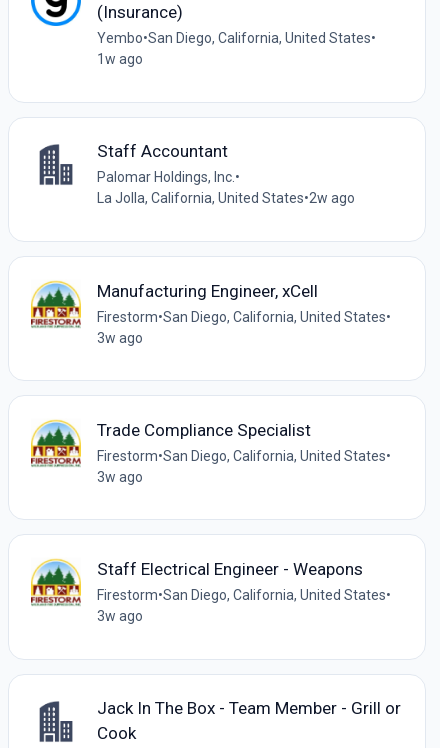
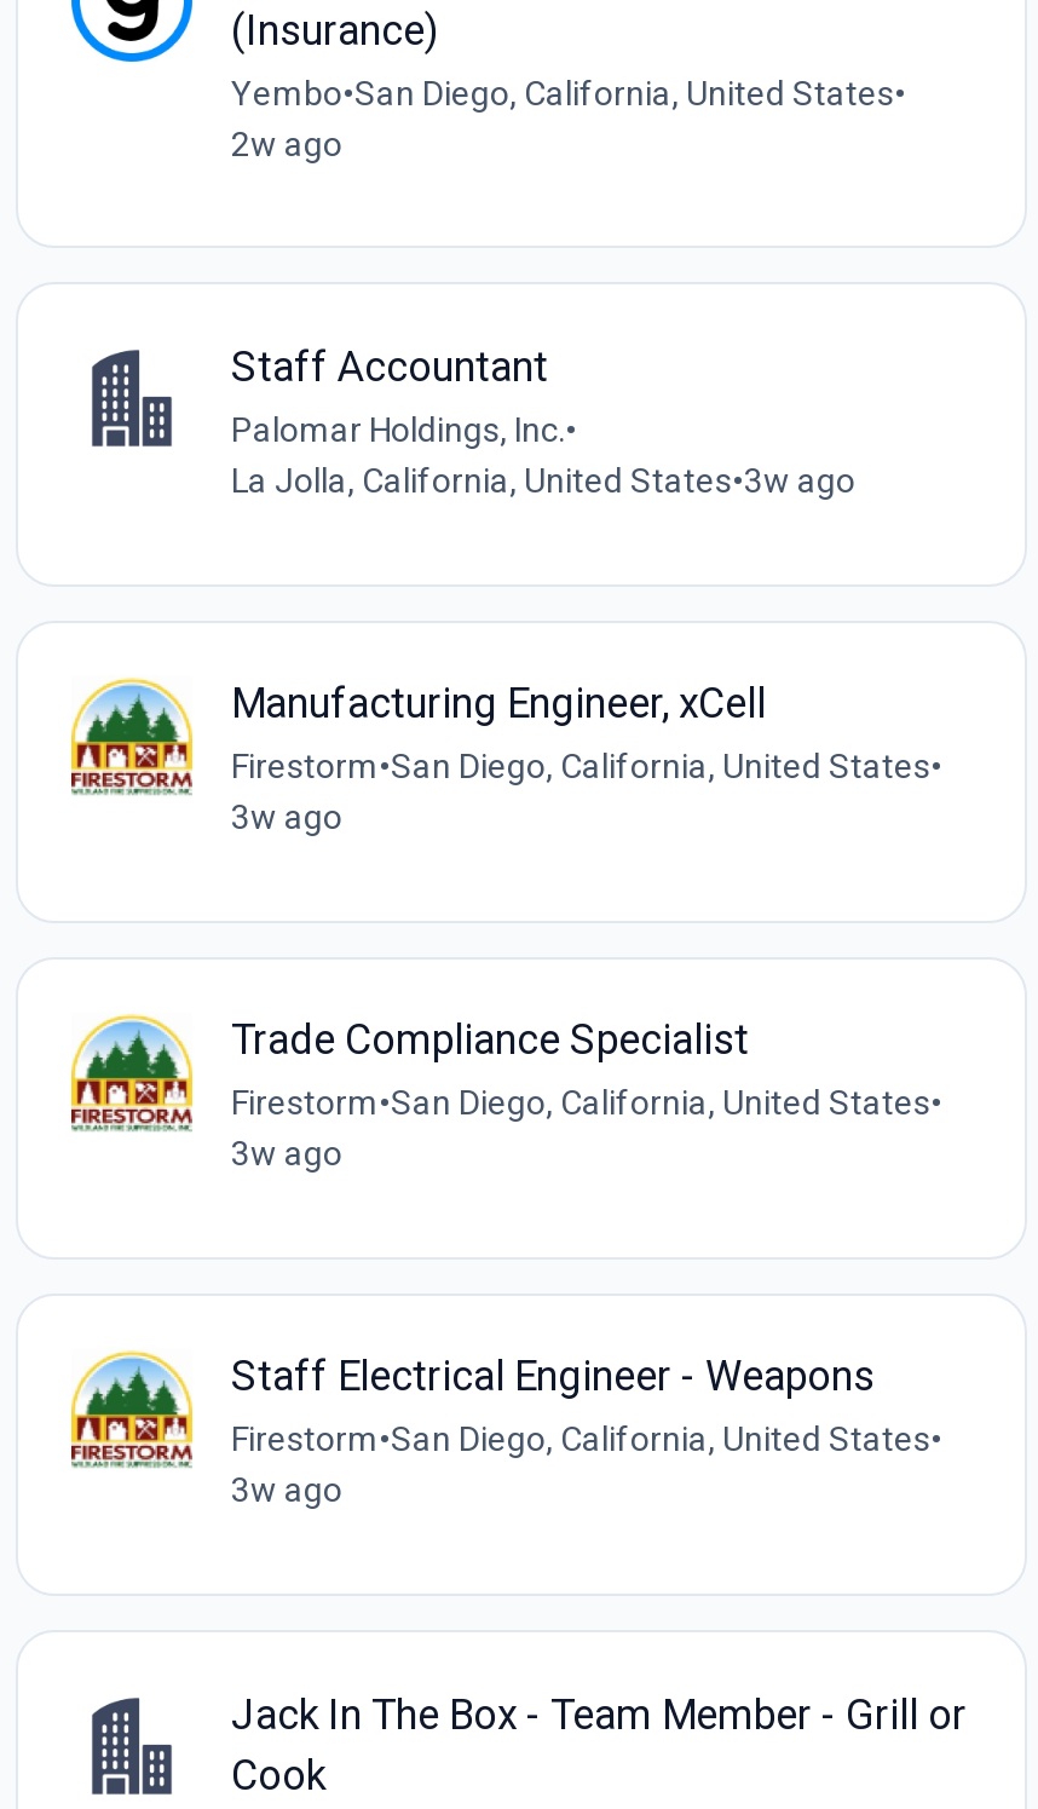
- 1w ago
+ 2w ago

- La Jolla, California, United States•2w ago
+ La Jolla, California, United States•3w ago
